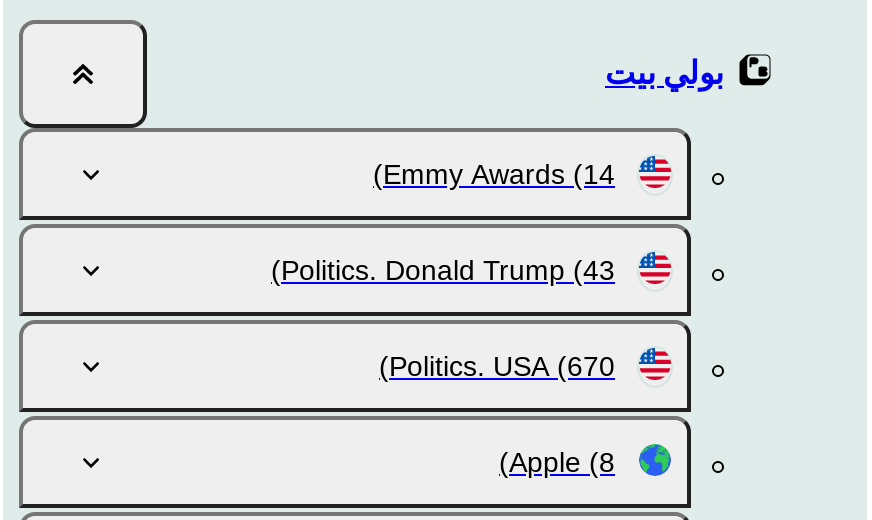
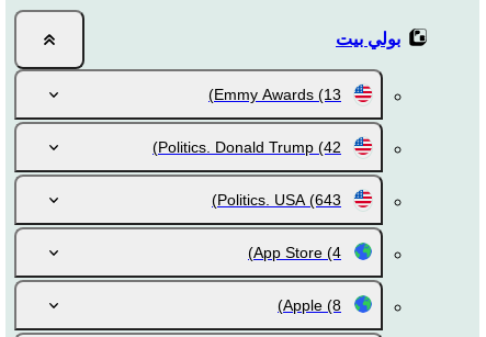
- Emmy Awards (14)
- Politics. Donald Trump (43)
- Politics. USA (670)
+ Emmy Awards (13)
+ Politics. Donald Trump (42)
+ Politics. USA (643)
+ App Store (4)
